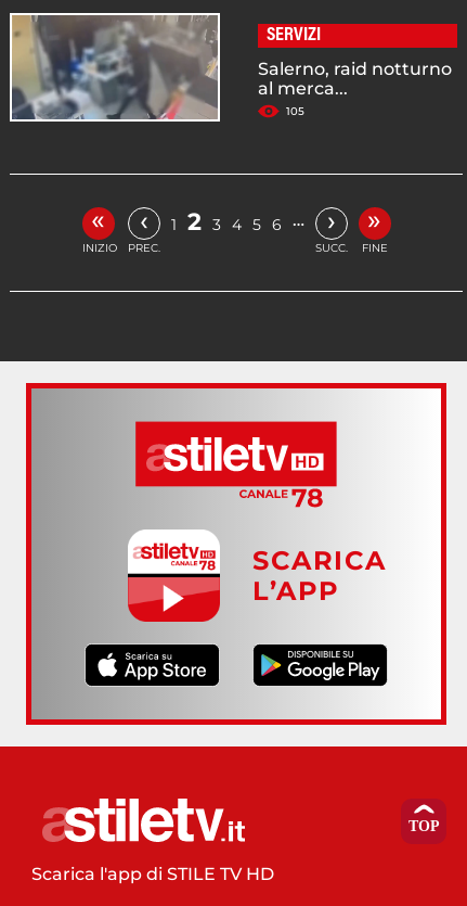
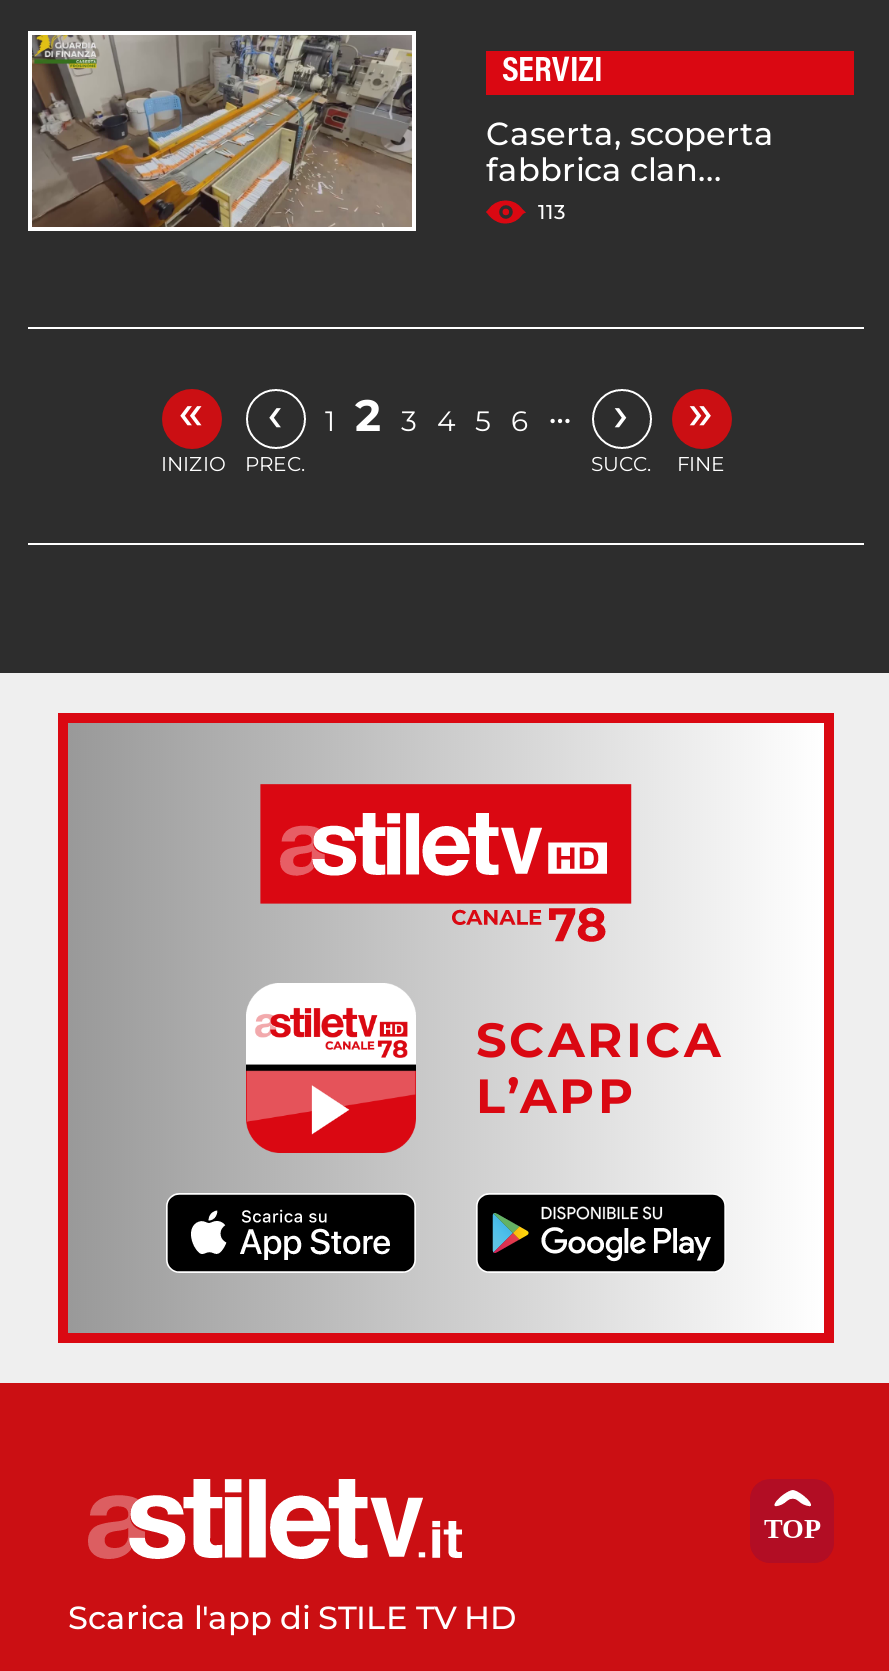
- [image]
- Salerno, raid notturno
- al merca...
- 105
+ [image]
+ Caserta, scoperta
+ fabbrica clan...
+ 113
